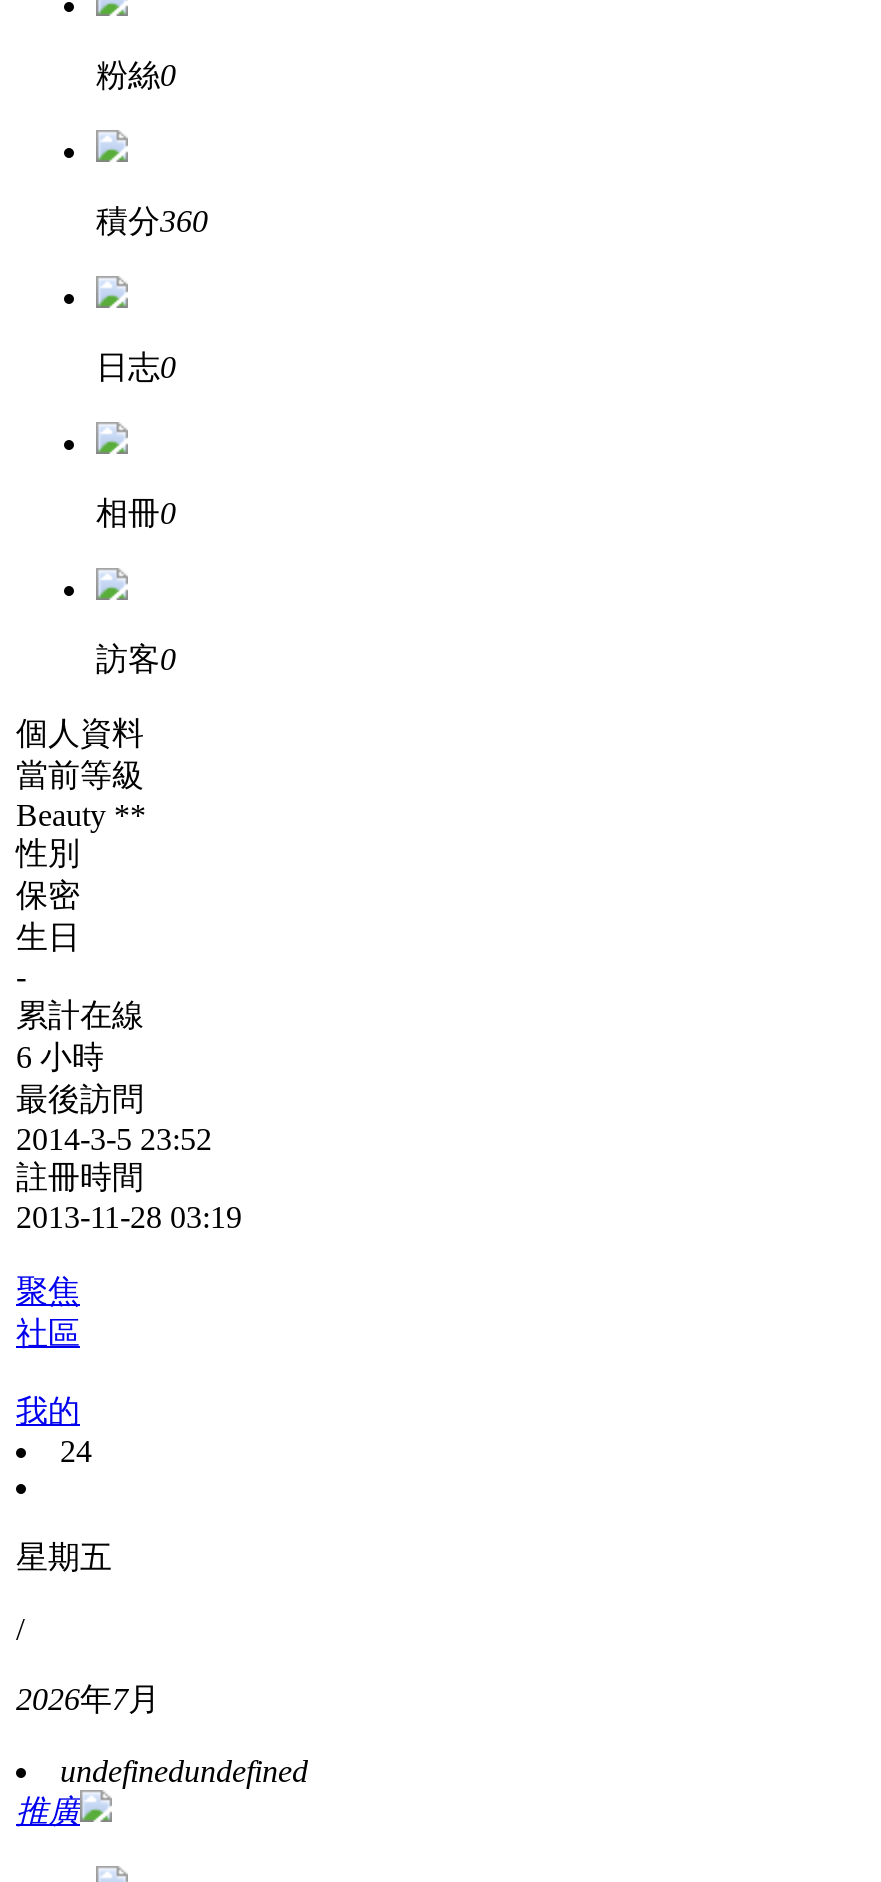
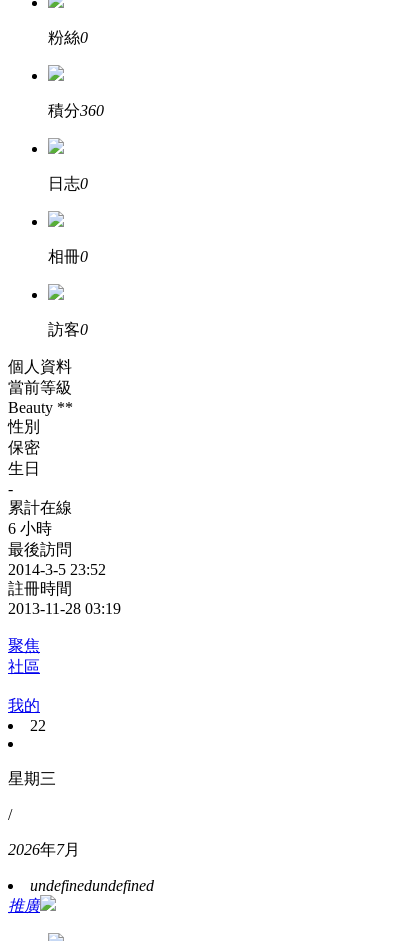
- 24
+ 22

- 星期五
+ 星期三
